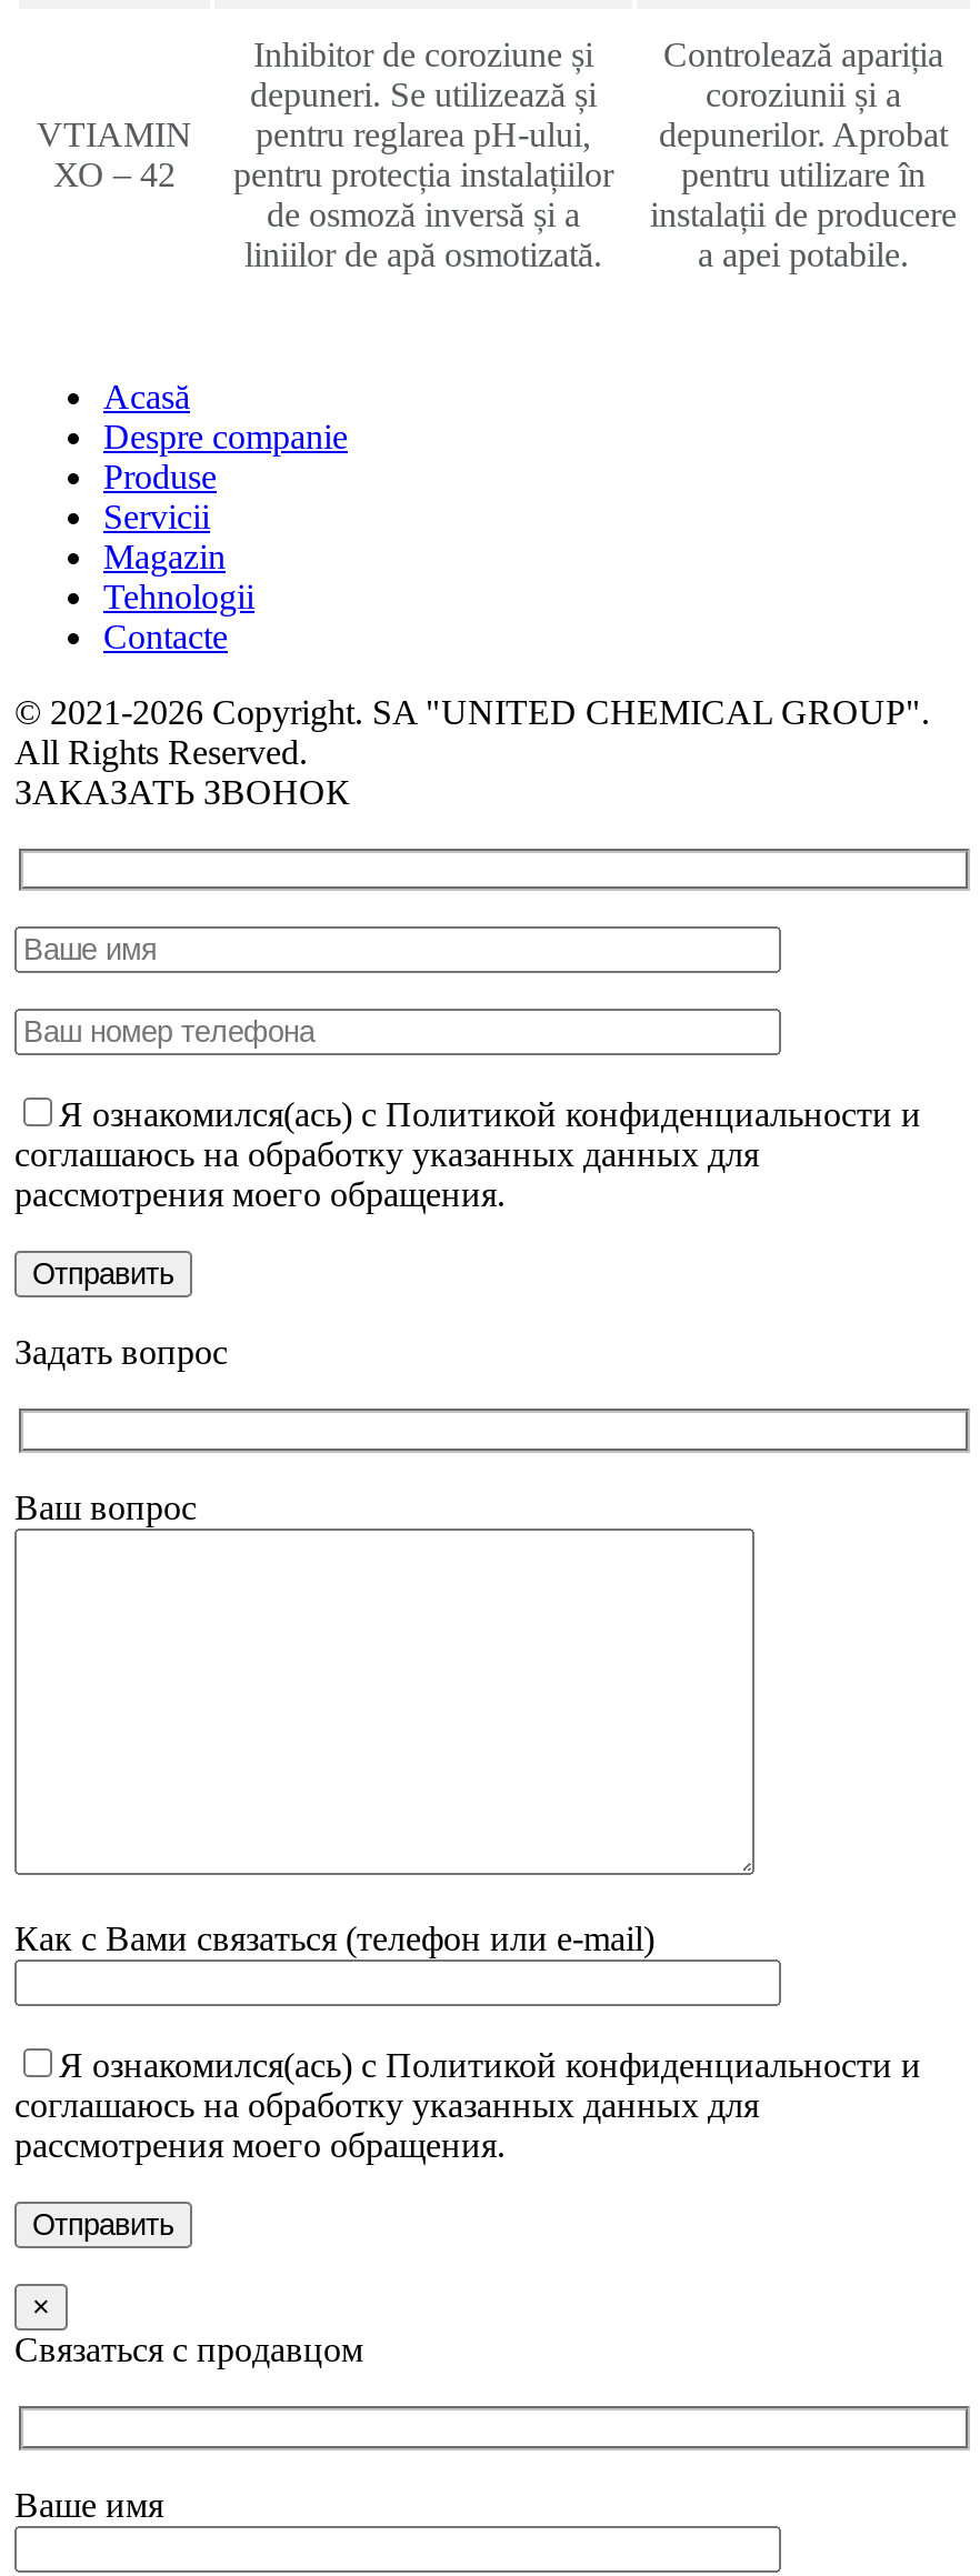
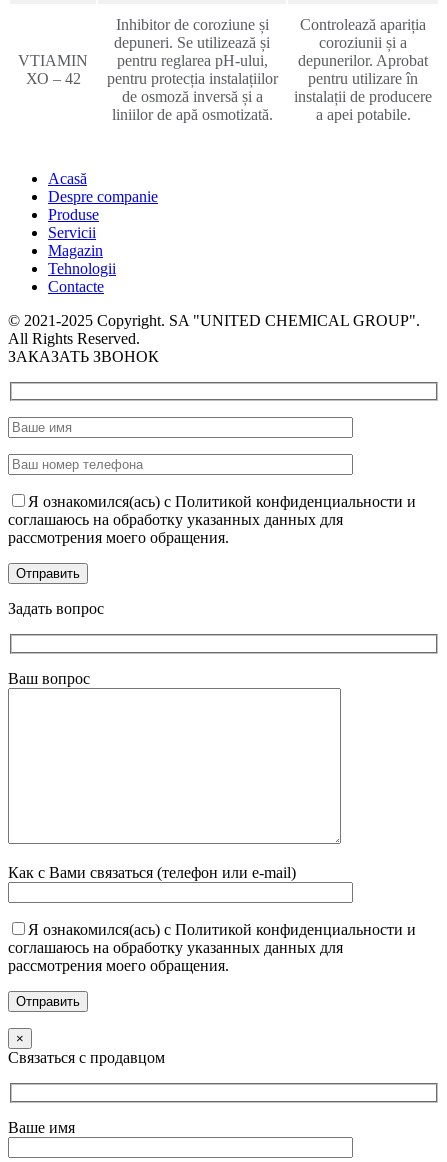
- © 2021-2026 Copyright. SA "UNITED CHEMICAL GROUP".
+ © 2021-2025 Copyright. SA "UNITED CHEMICAL GROUP".
